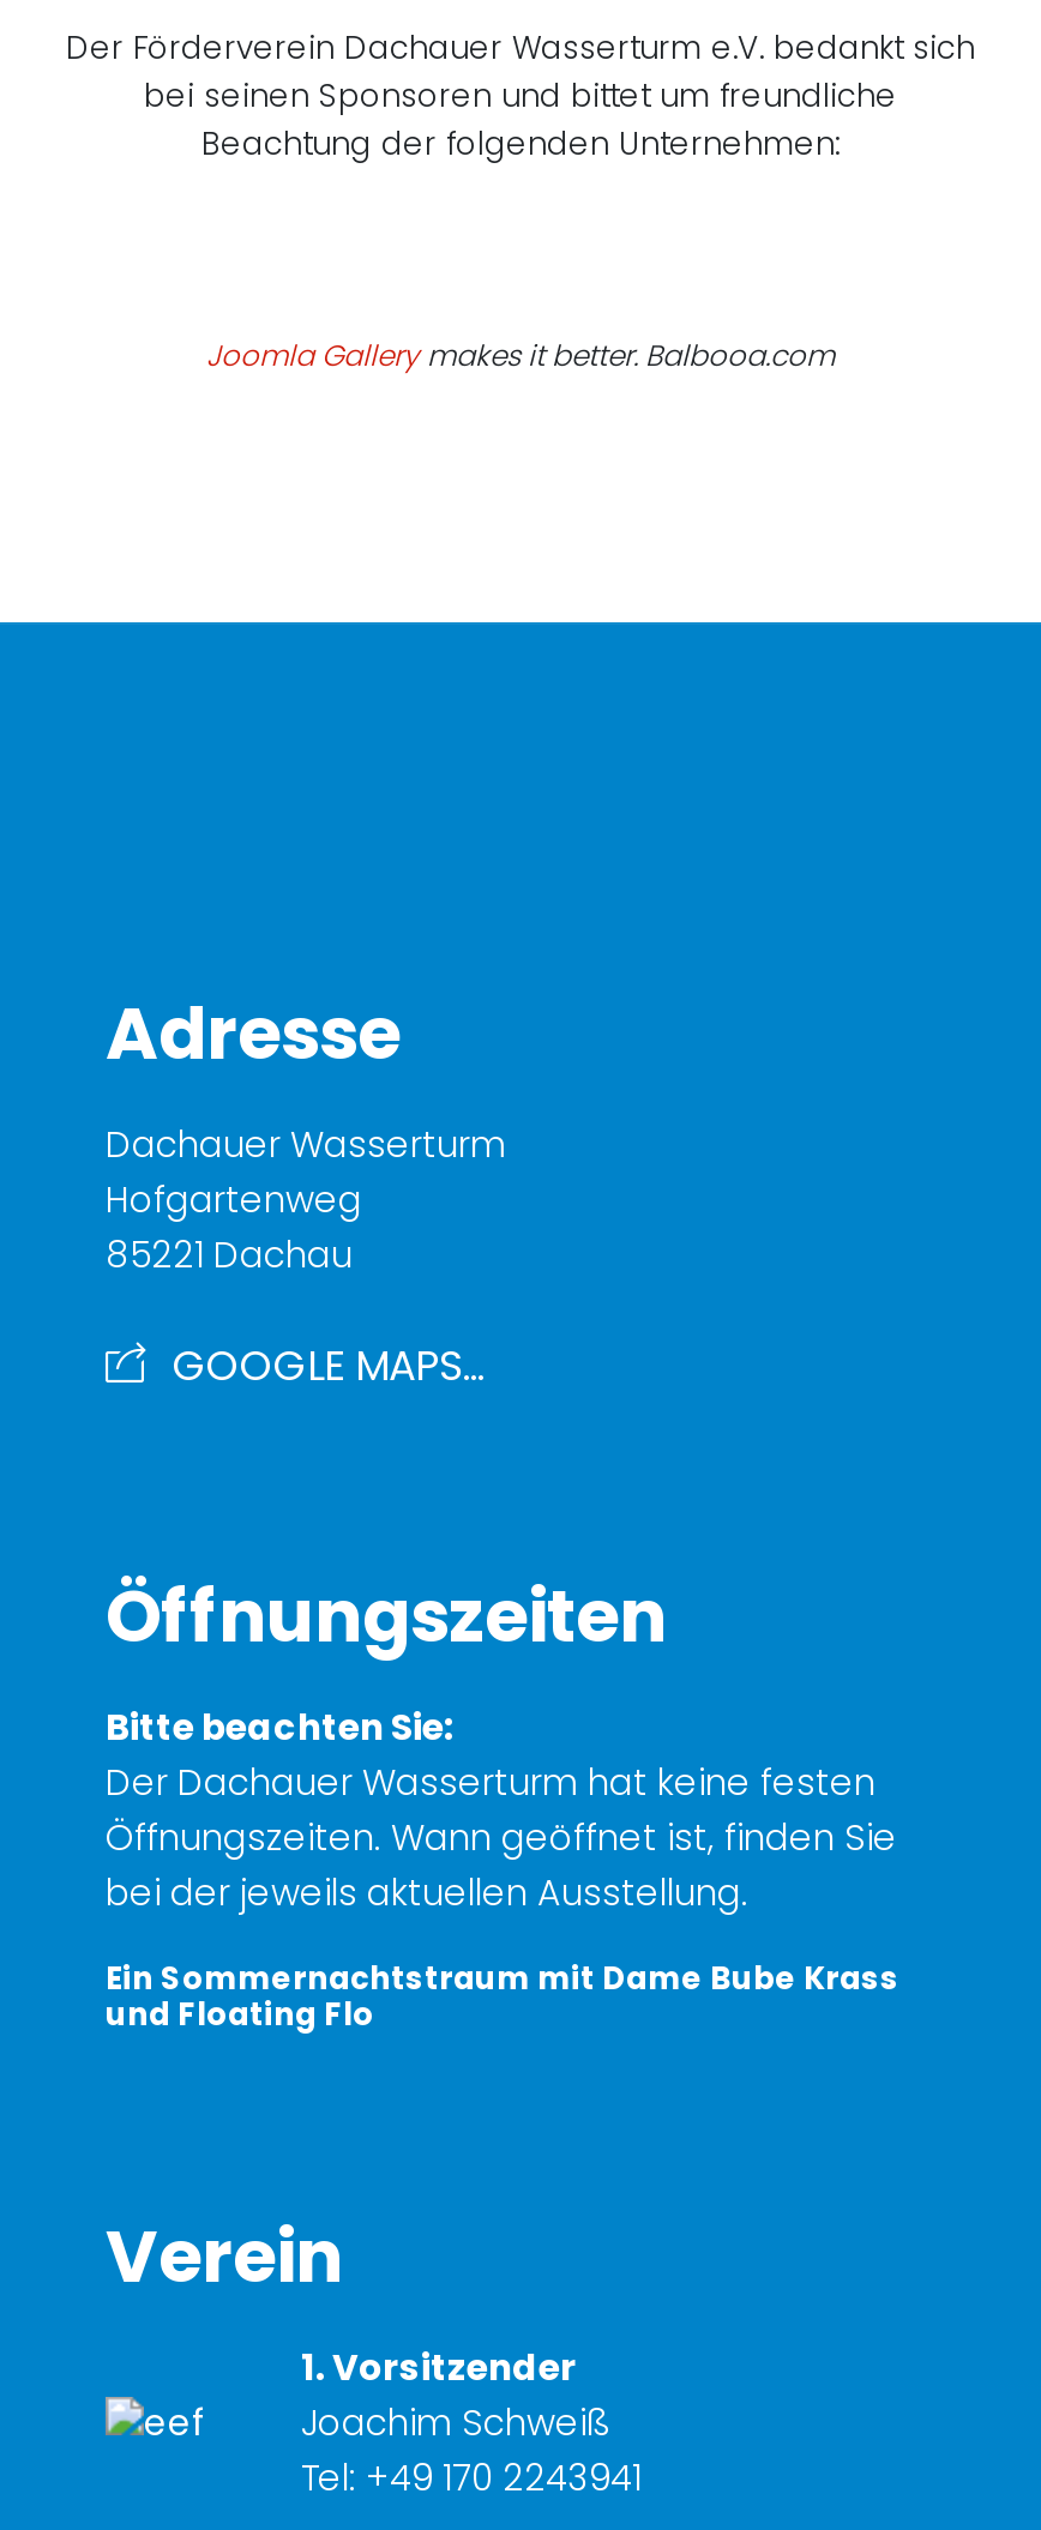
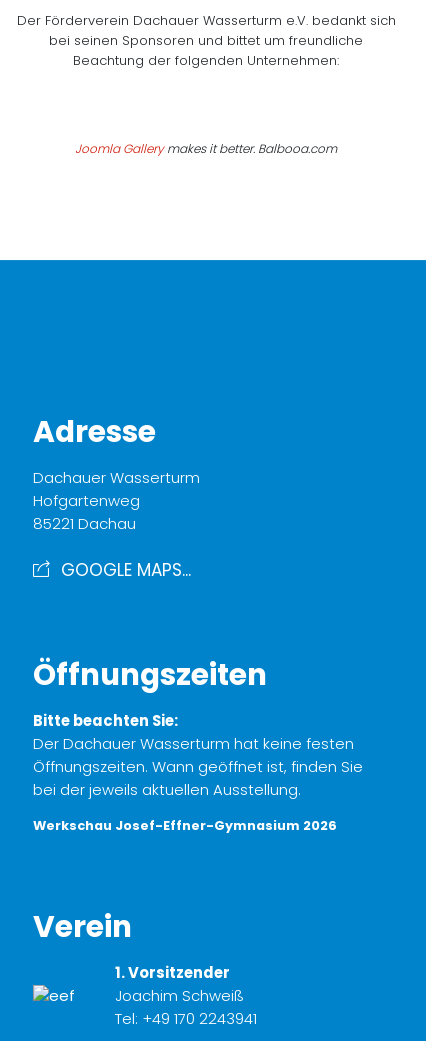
- Ein Sommernachtstraum mit Dame Bube Krass
- und Floating Flo
+ Werkschau Josef-Effner-Gymnasium 2026
